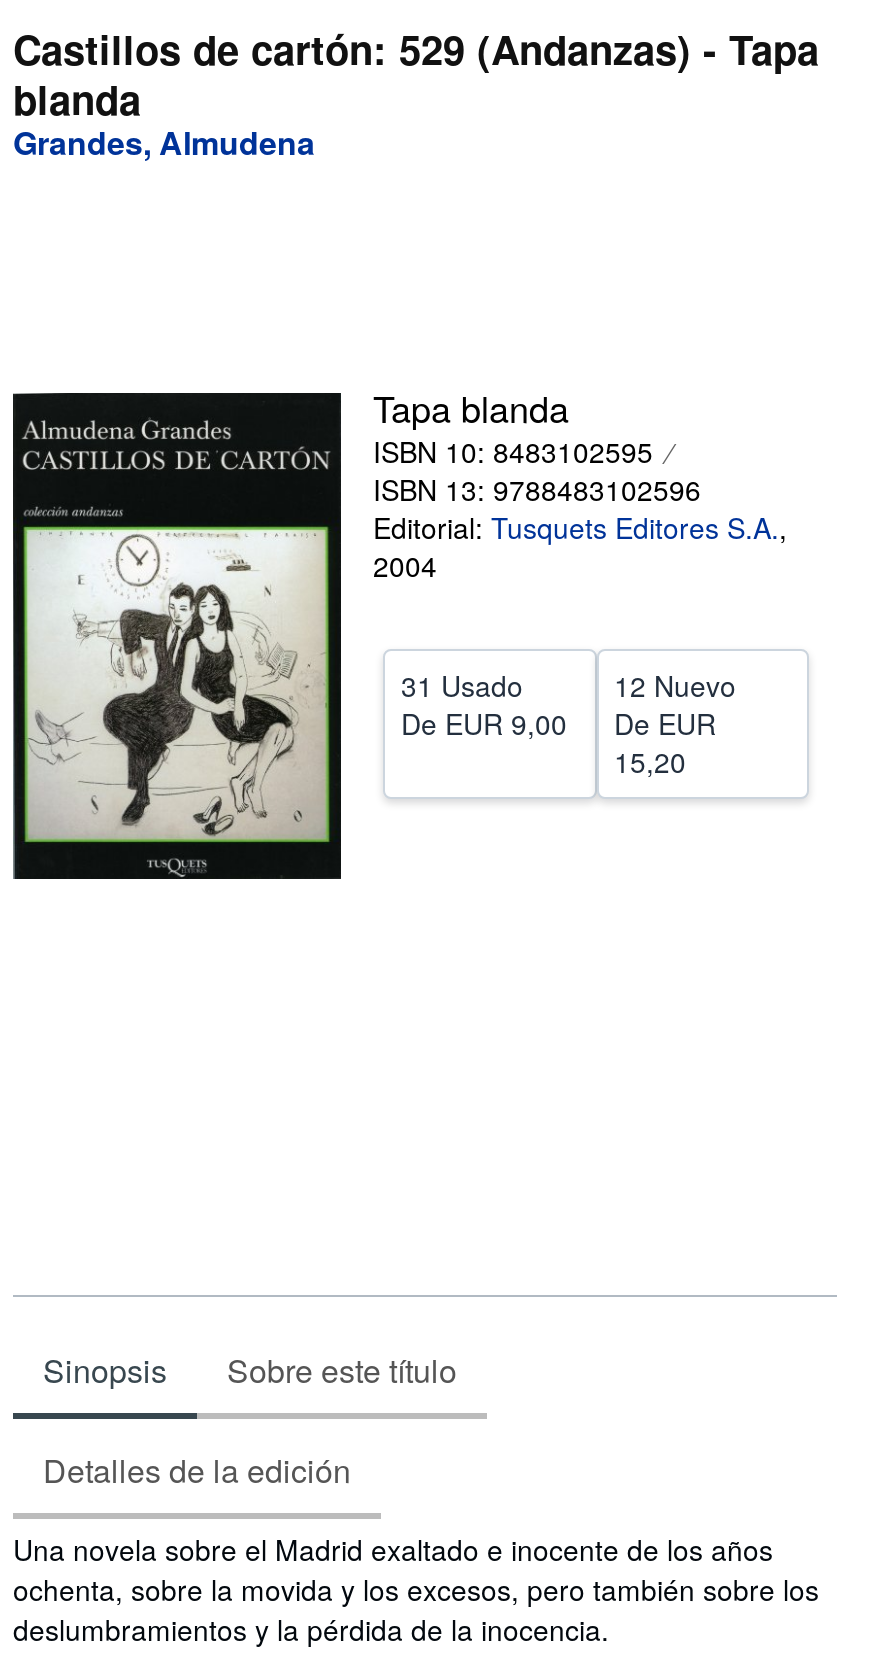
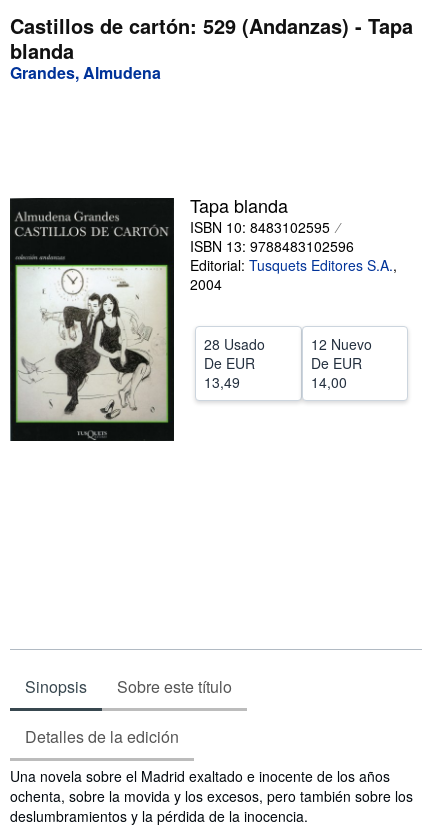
- 31 Usado
- De EUR 9,00
+ 28 Usado
+ De EUR
+ 13,49

- 15,20
+ 14,00
